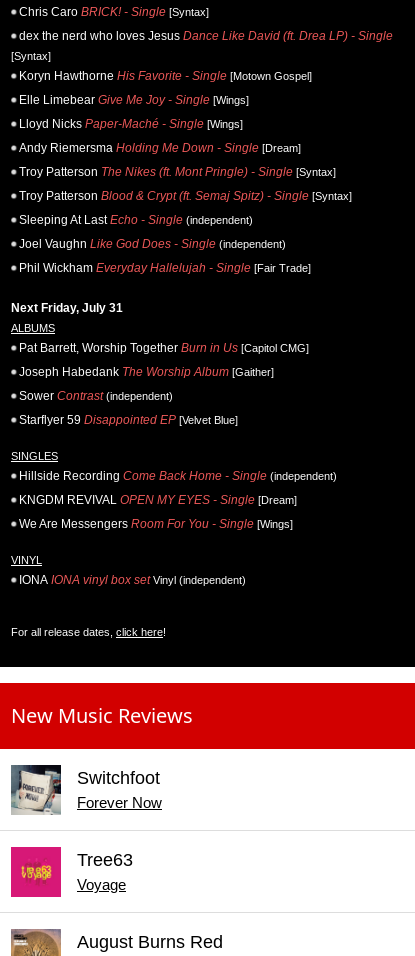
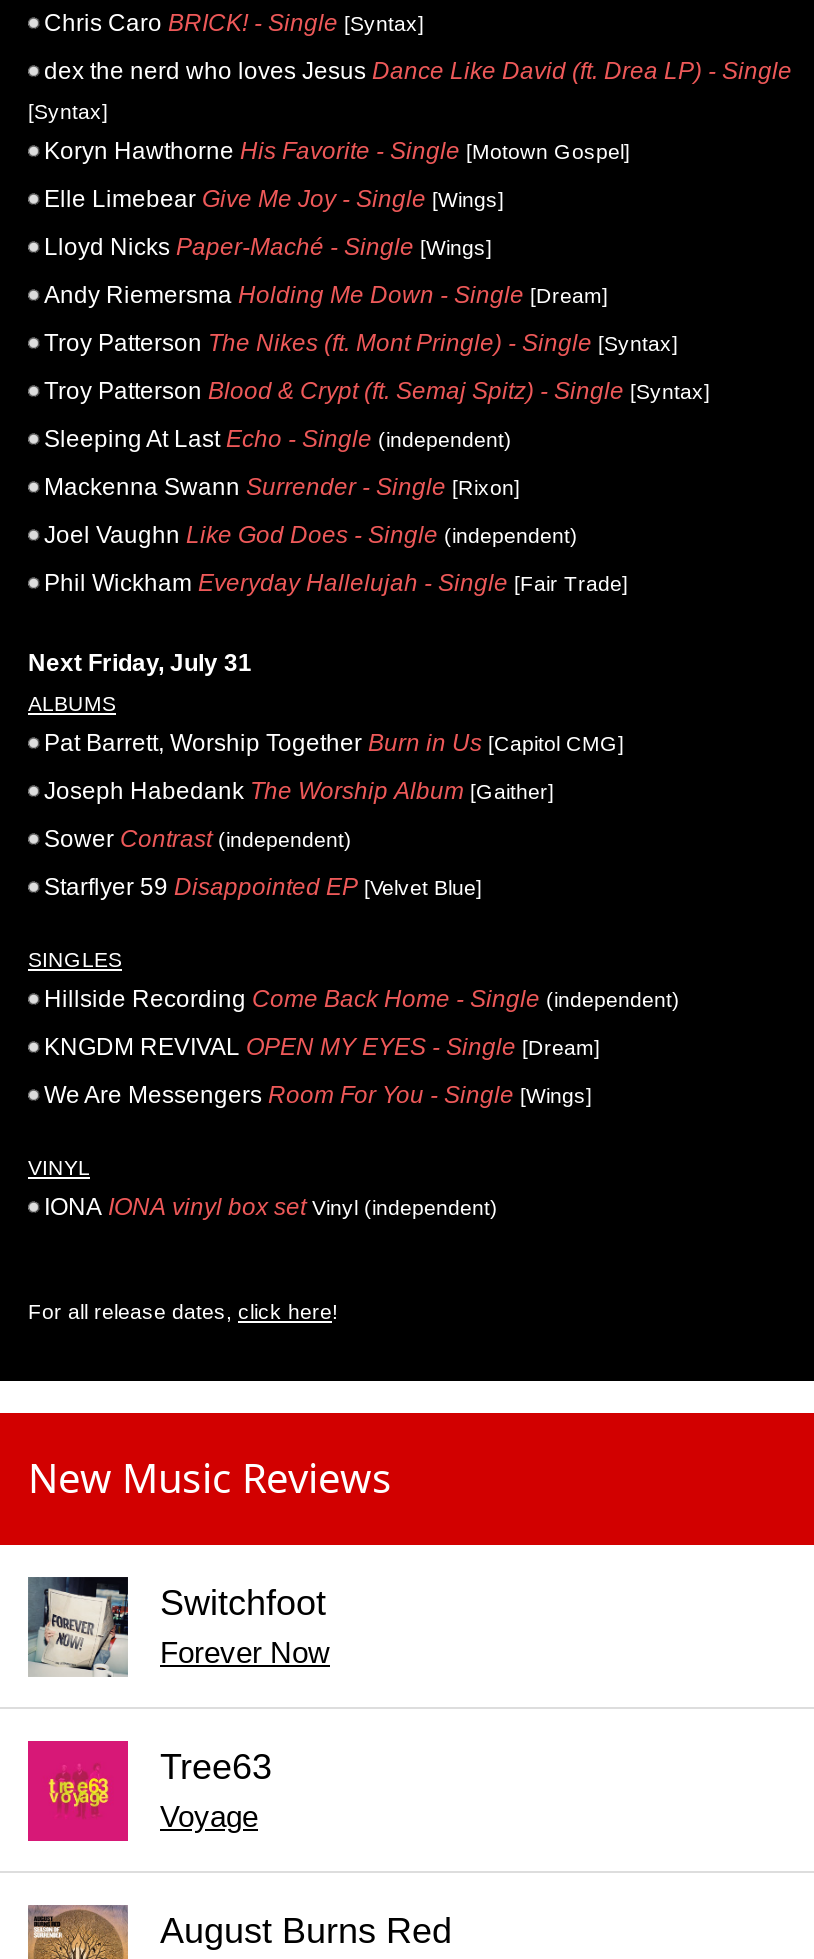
+ Mackenna Swann Surrender - Single [Rixon]
